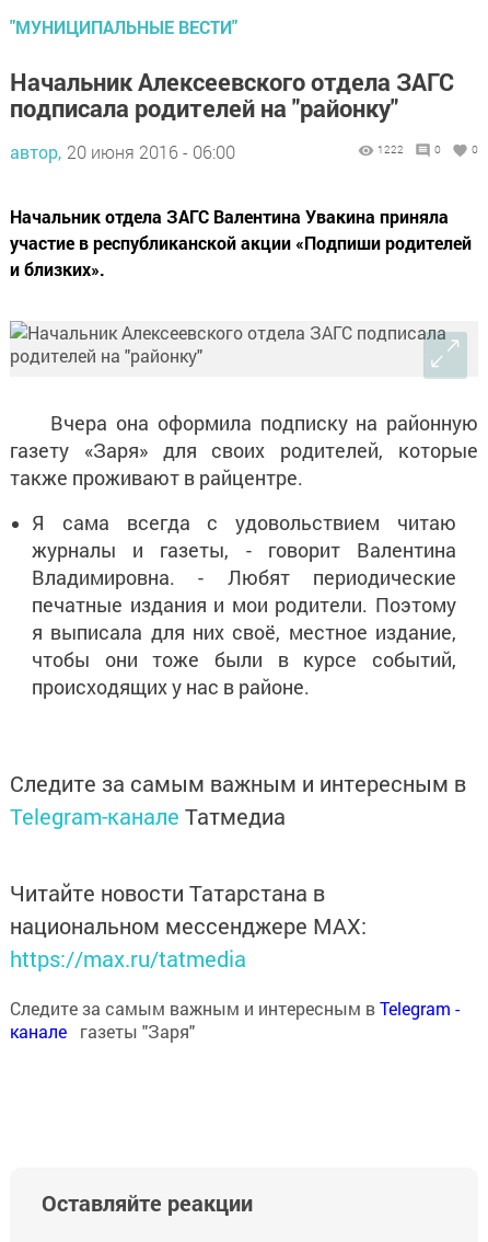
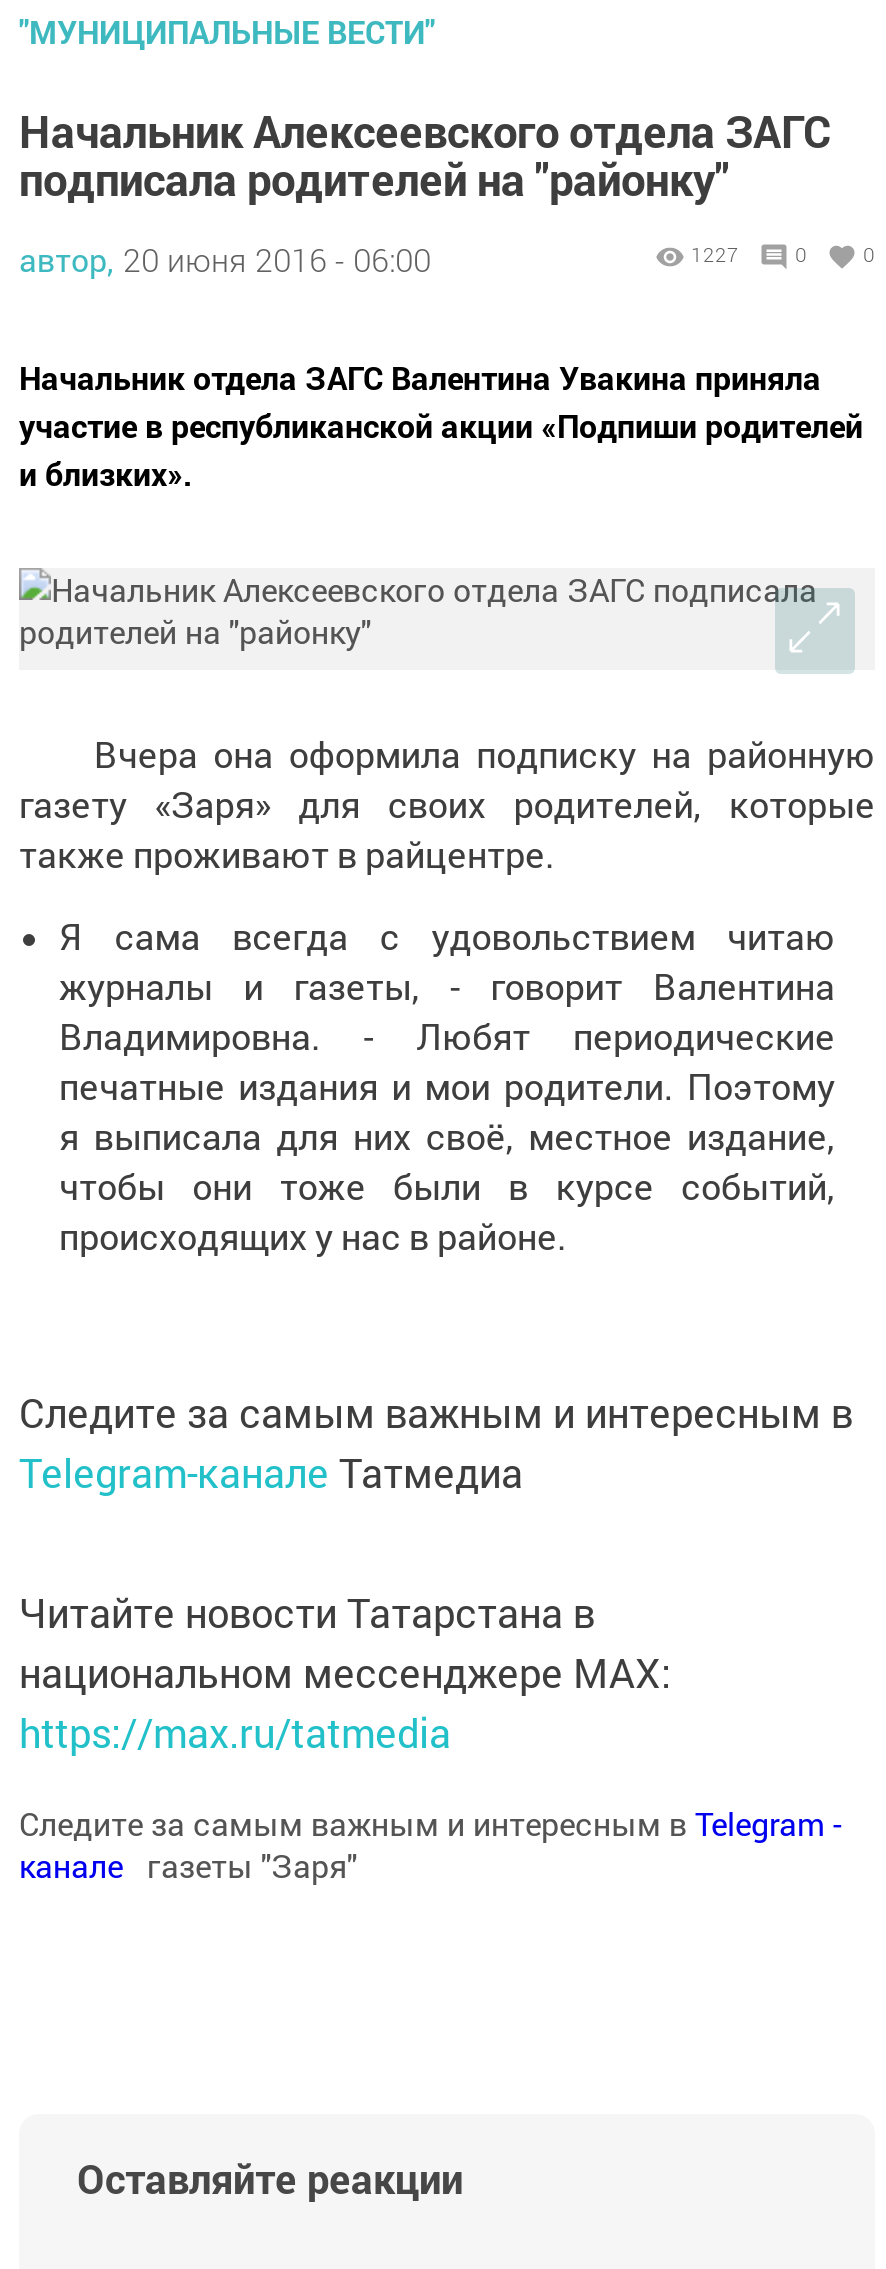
- 1222
+ 1227
